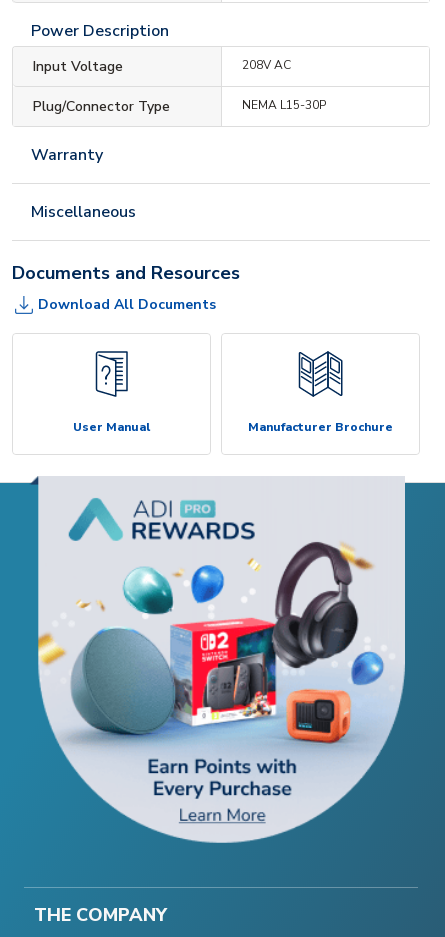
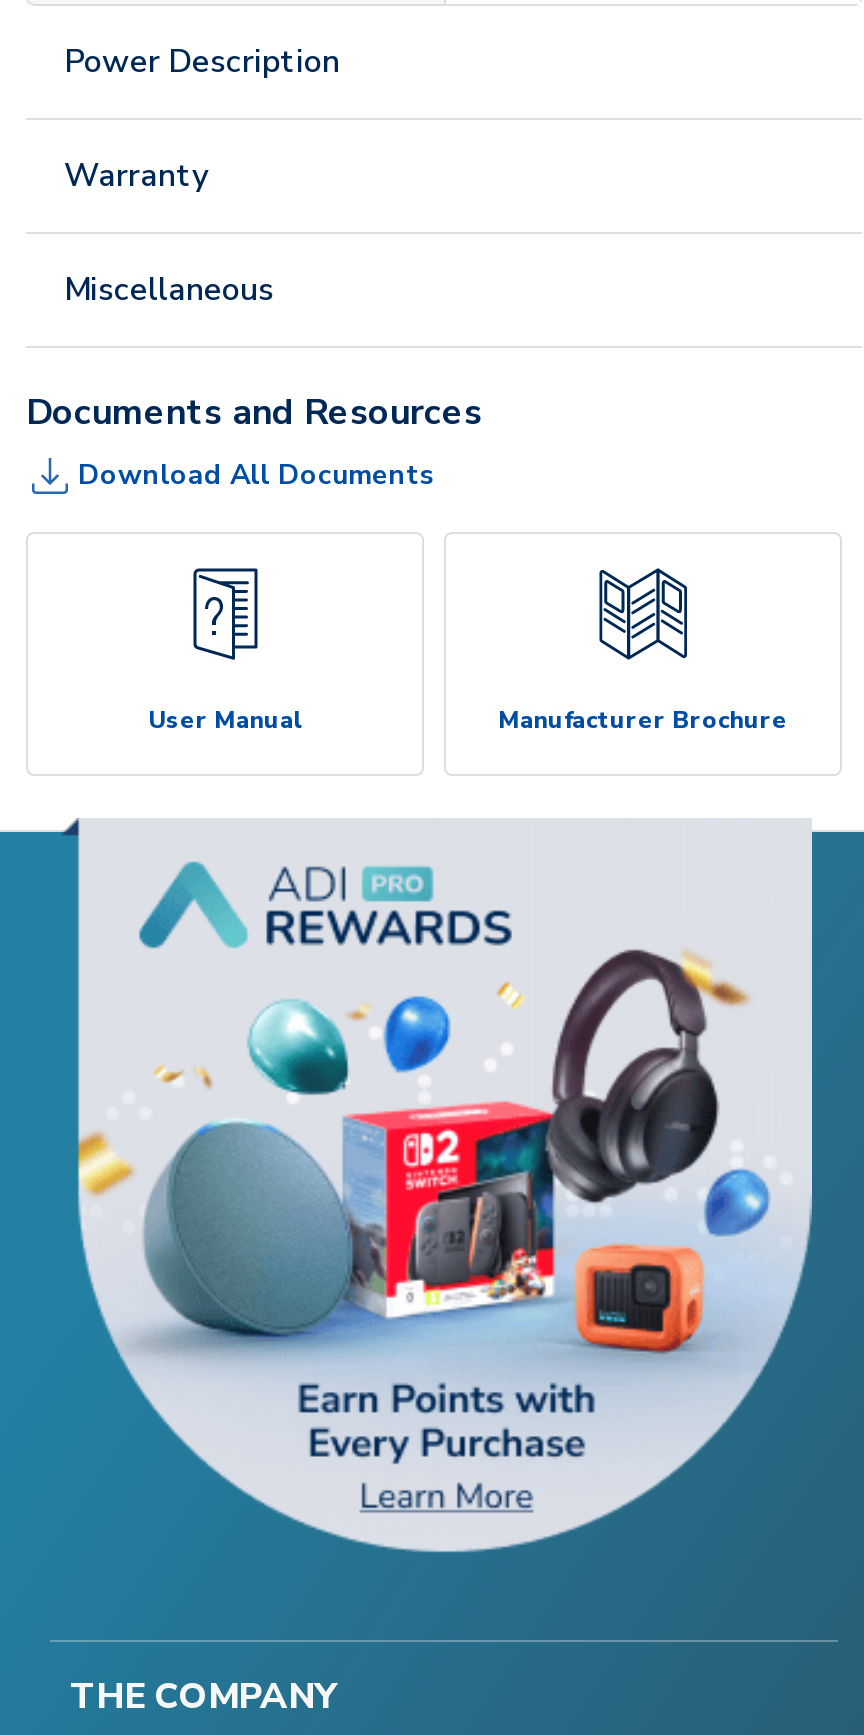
- Input Voltage
- 208V AC
- Plug/Connector Type
- NEMA L15-30P
